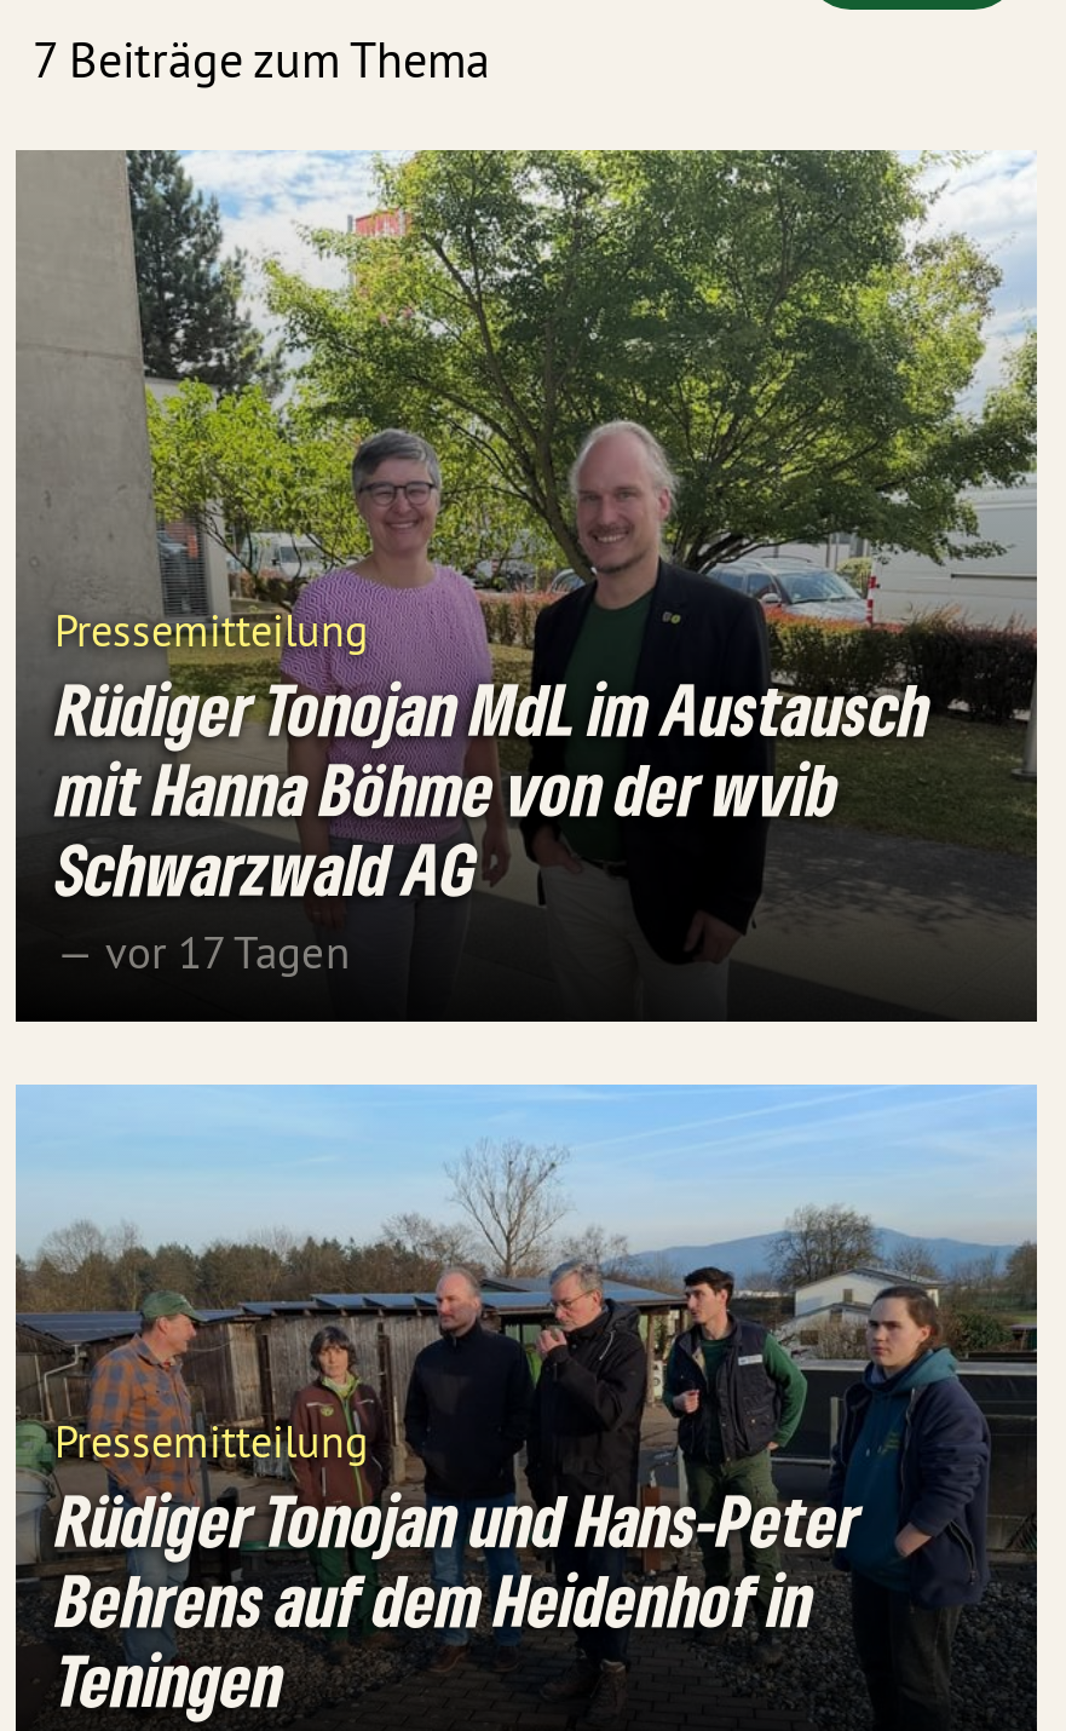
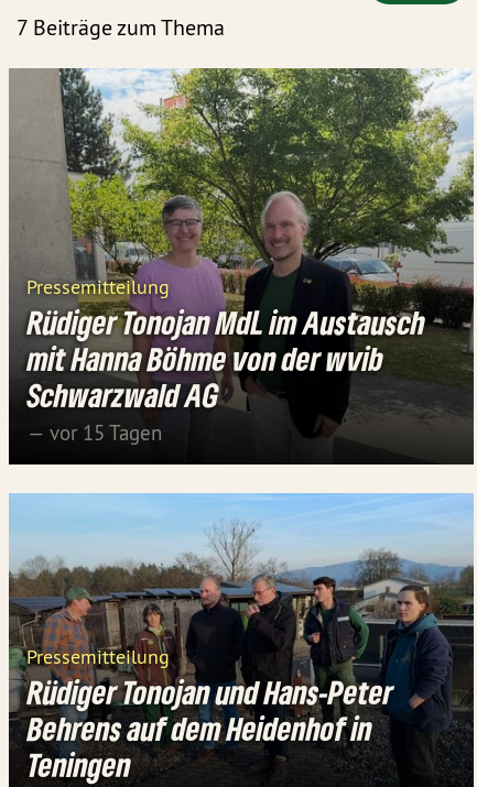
- — vor 17 Tagen
+ — vor 15 Tagen
